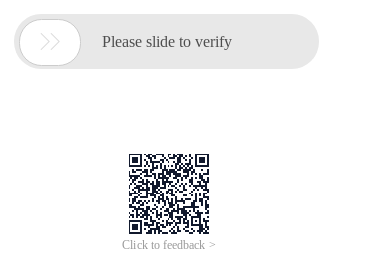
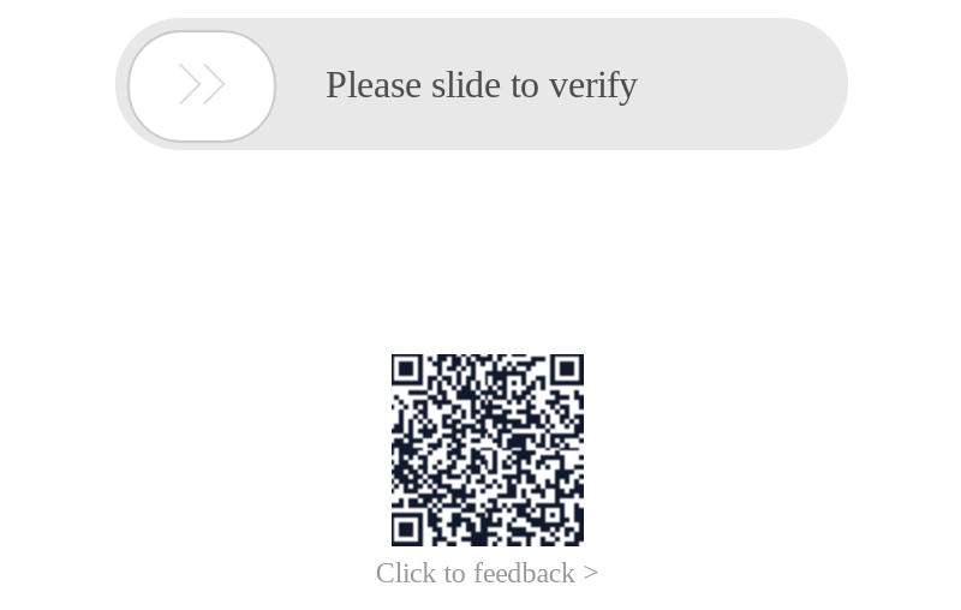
- [image]
+ [image]
